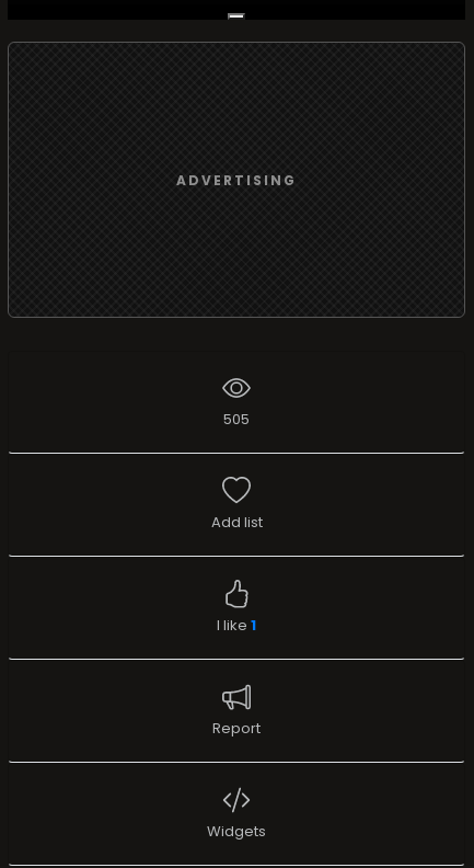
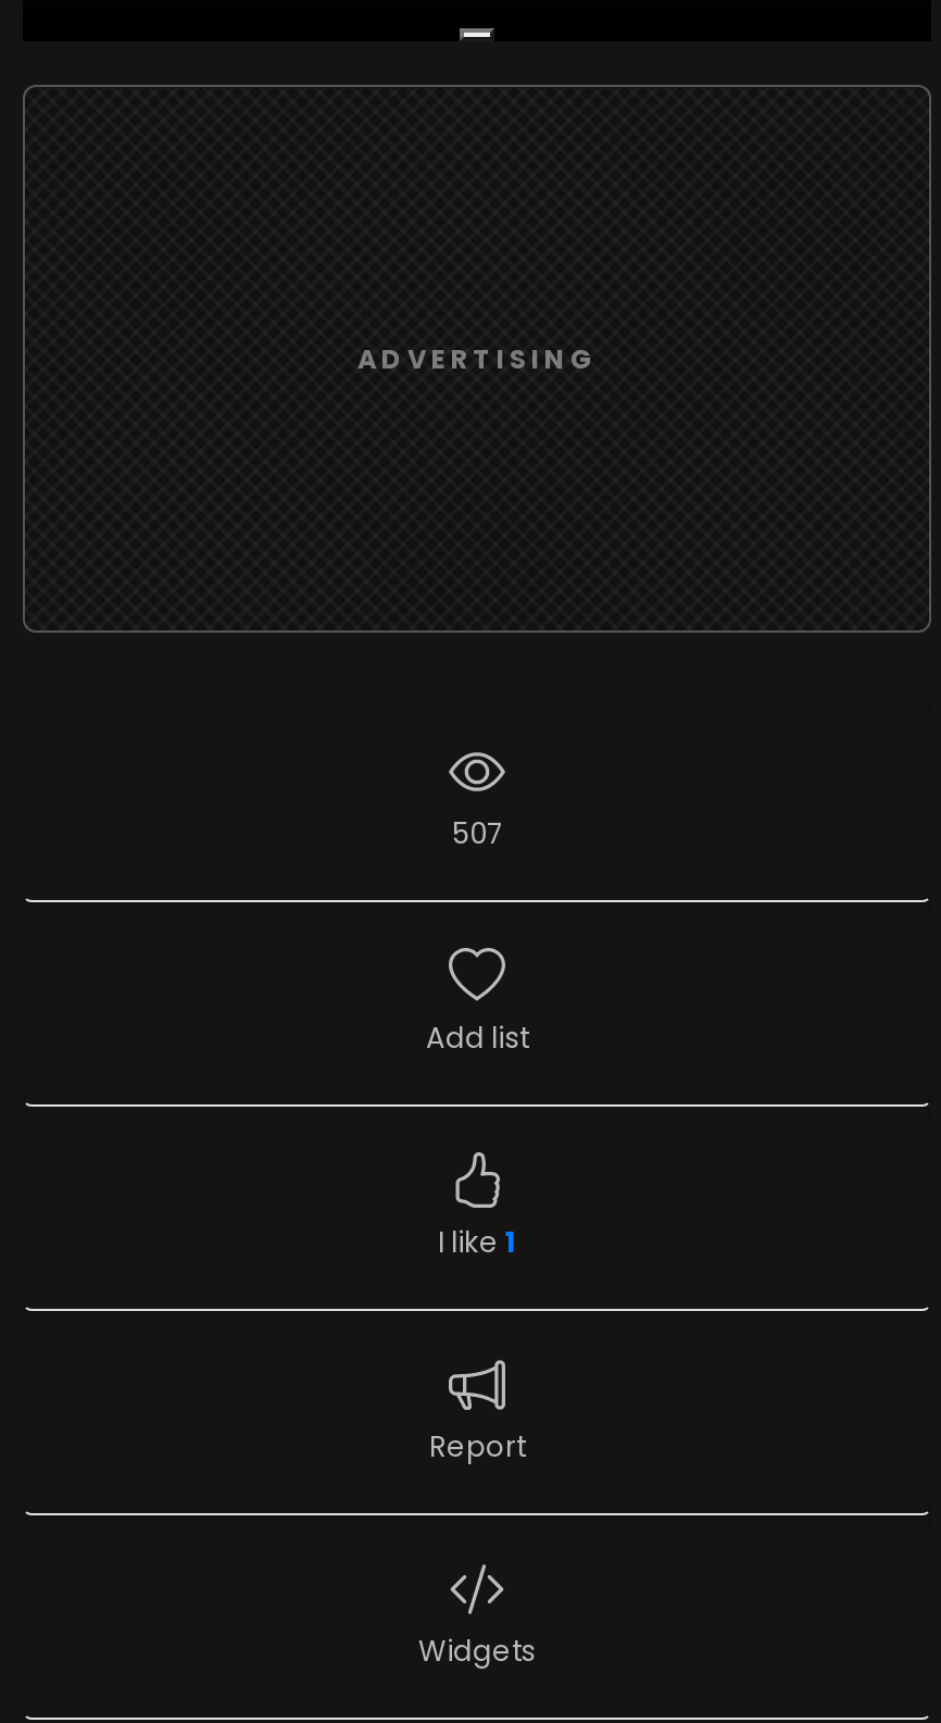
- 505
+ 507
